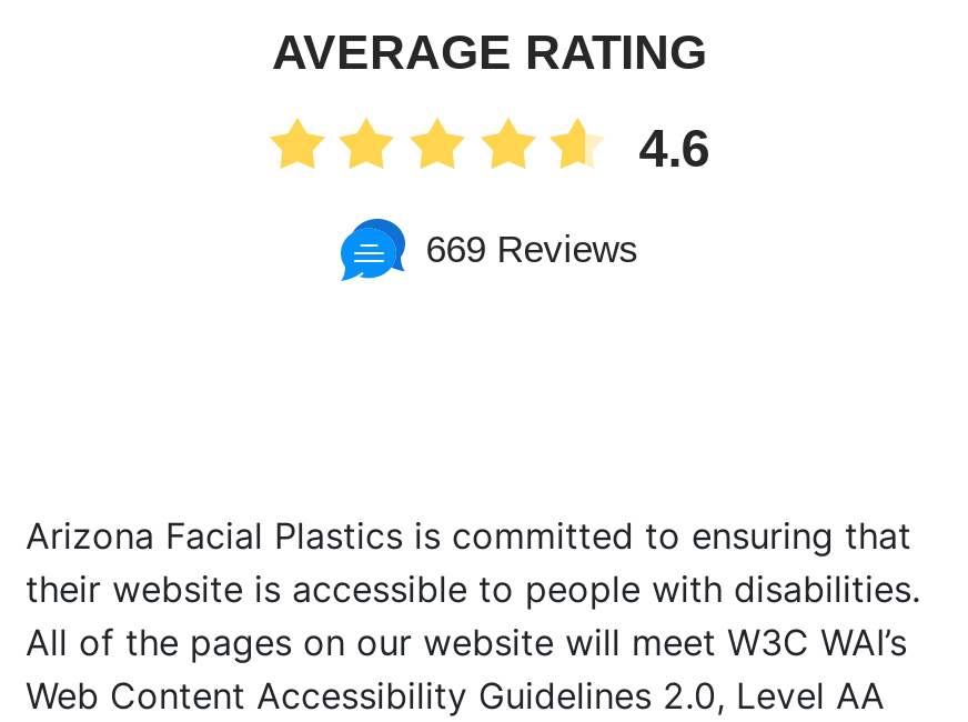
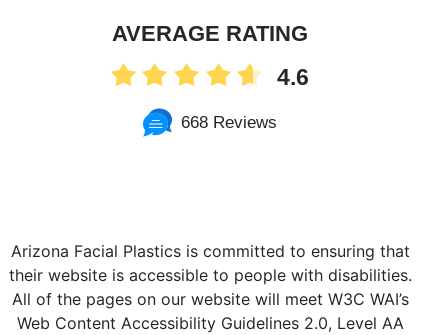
- 669 Reviews
+ 668 Reviews
